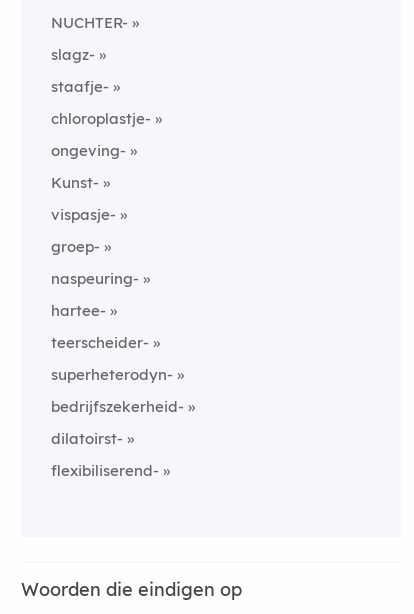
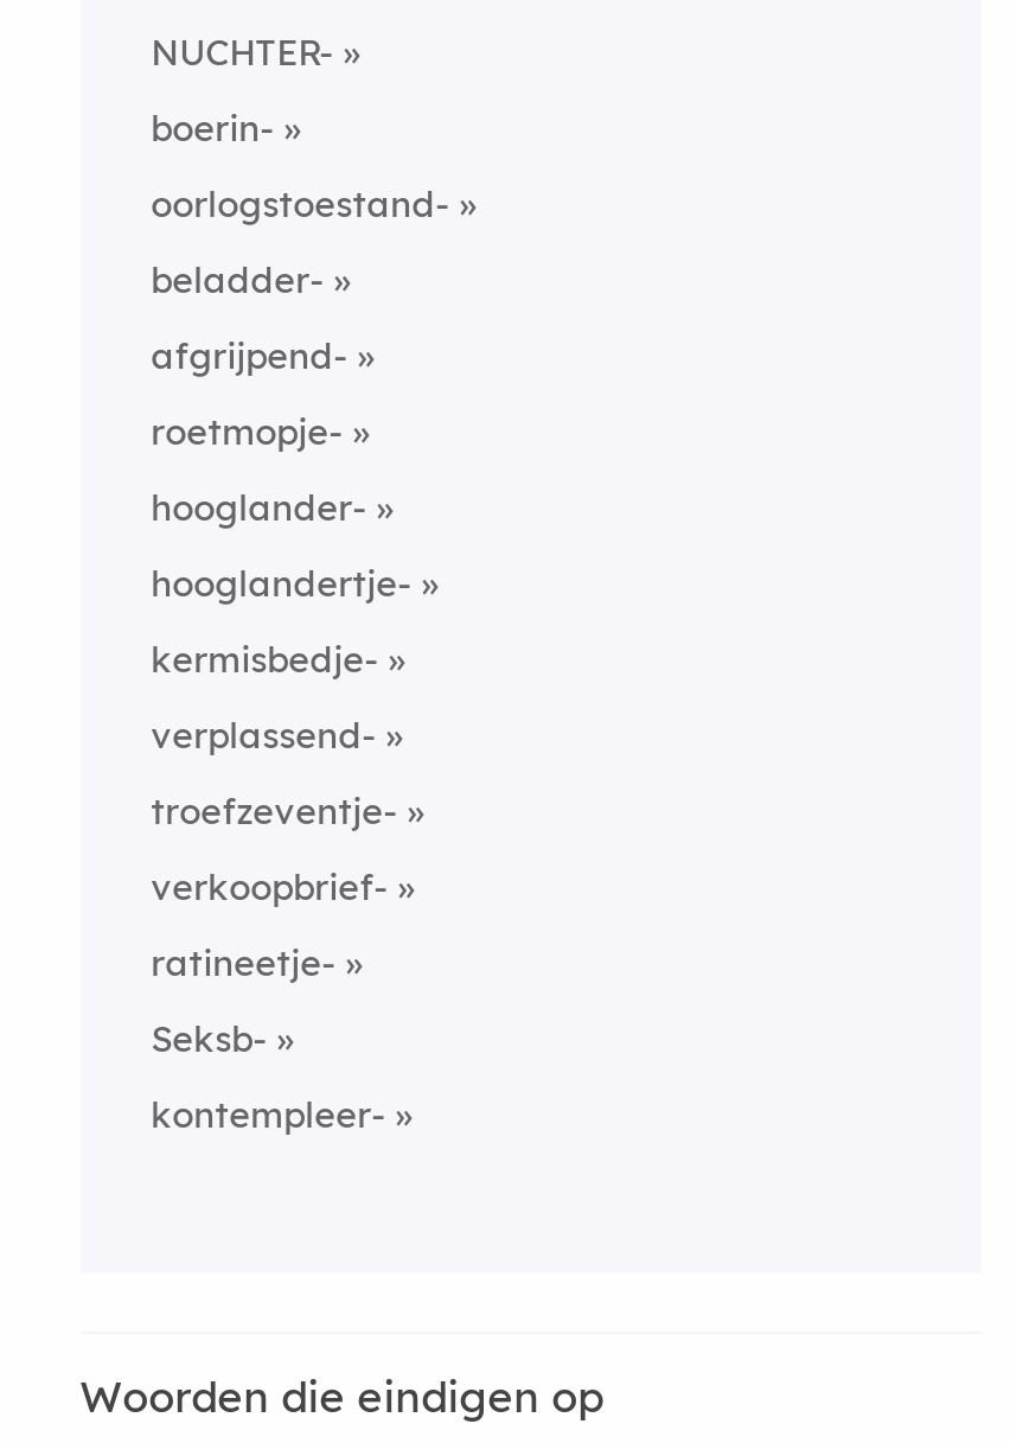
- slagz-
+ boerin-

- staafje-
+ oorlogstoestand-

- chloroplastje-
+ beladder-

- ongeving-
+ afgrijpend-

- Kunst-
+ roetmopje-

- vispasje-
+ hooglander-

- groep-
+ hooglandertje-

- naspeuring-
+ kermisbedje-

- hartee-
+ verplassend-

- teerscheider-
+ troefzeventje-

- superheterodyn-
+ verkoopbrief-

- bedrijfszekerheid-
+ ratineetje-

- dilatoirst-
+ Seksb-

- flexibiliserend-
+ kontempleer-
